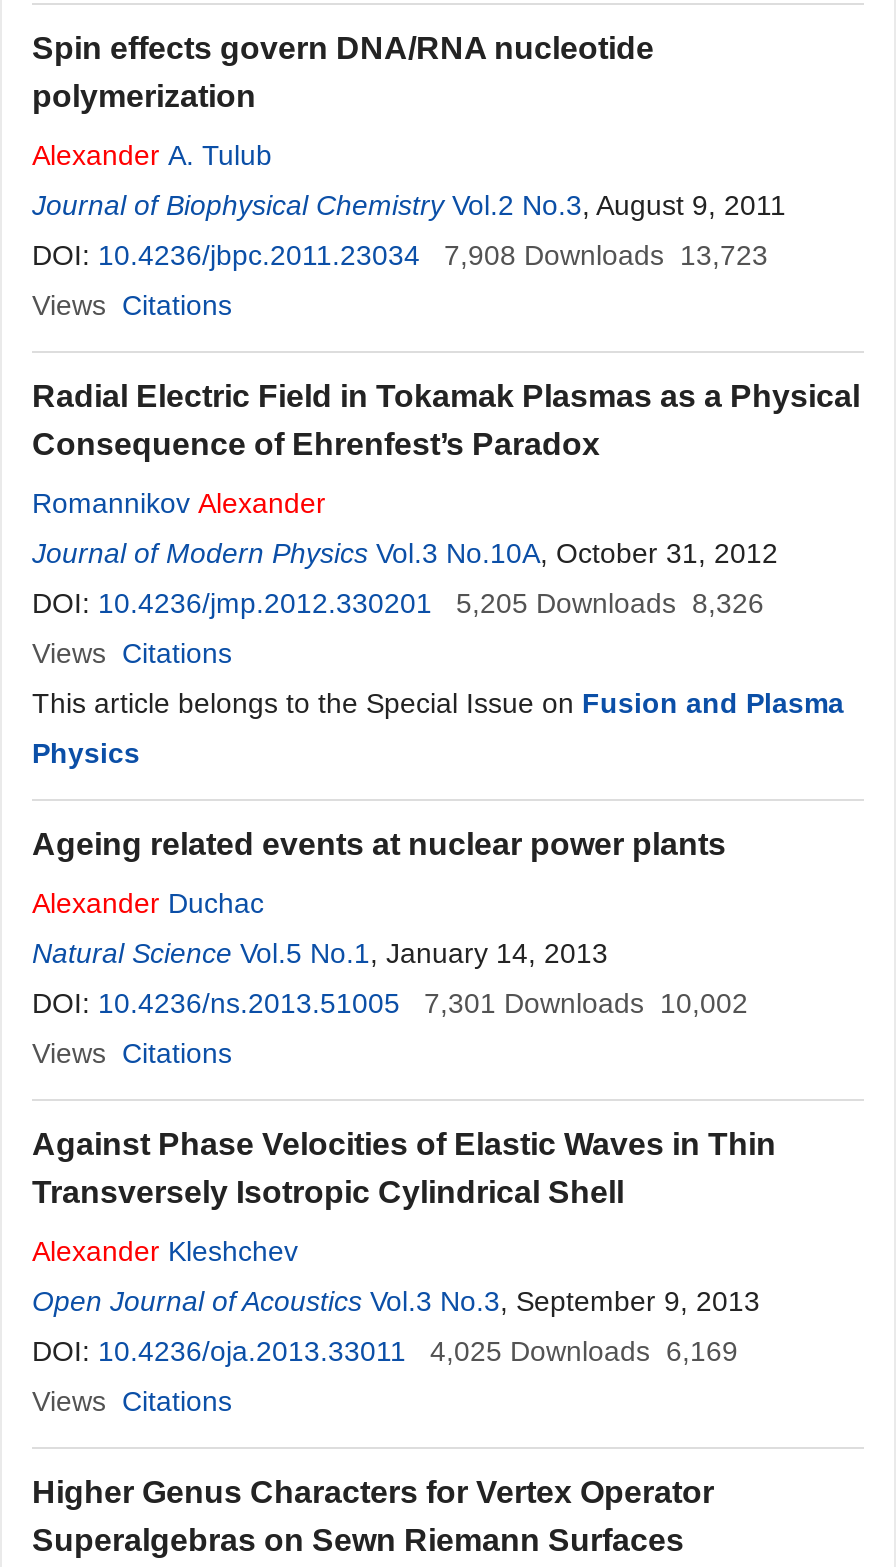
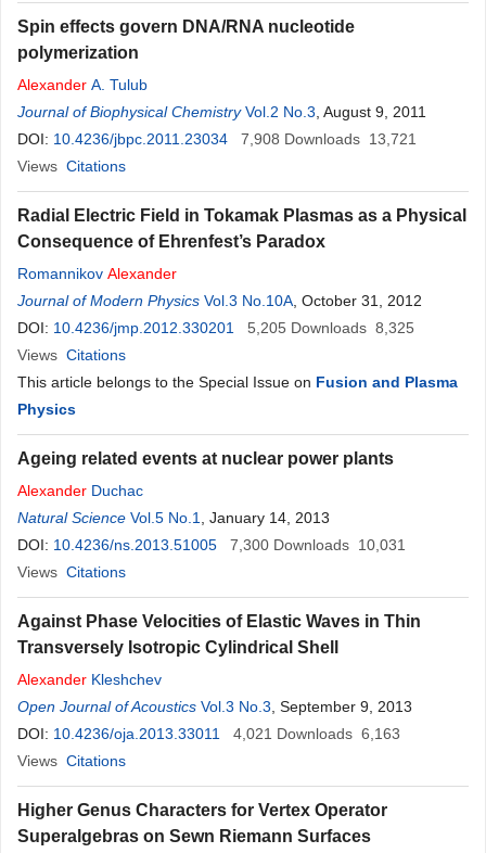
- DOI: 10.4236/jbpc.2011.23034 7,908 Downloads 13,723
+ DOI: 10.4236/jbpc.2011.23034 7,908 Downloads 13,721

- DOI: 10.4236/jmp.2012.330201 5,205 Downloads 8,326
+ DOI: 10.4236/jmp.2012.330201 5,205 Downloads 8,325

- DOI: 10.4236/ns.2013.51005 7,301 Downloads 10,002
+ DOI: 10.4236/ns.2013.51005 7,300 Downloads 10,031

- DOI: 10.4236/oja.2013.33011 4,025 Downloads 6,169
+ DOI: 10.4236/oja.2013.33011 4,021 Downloads 6,163
